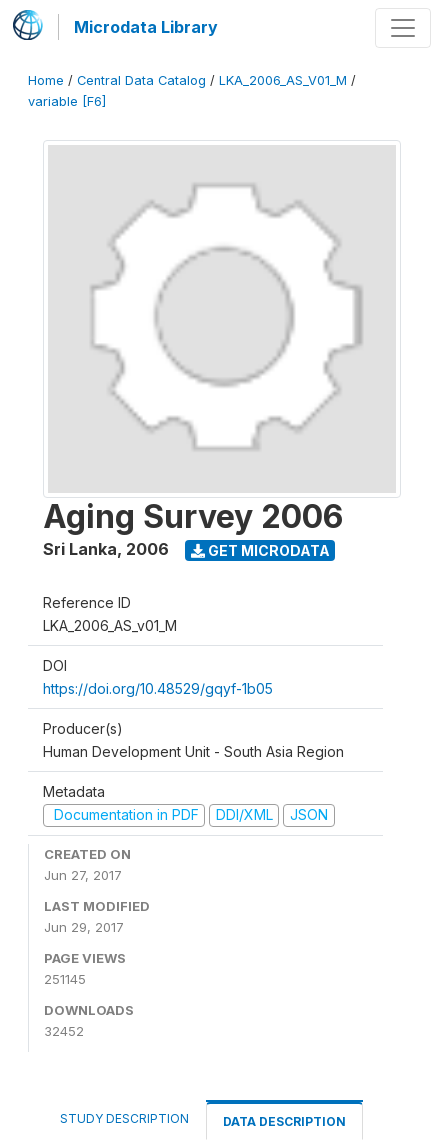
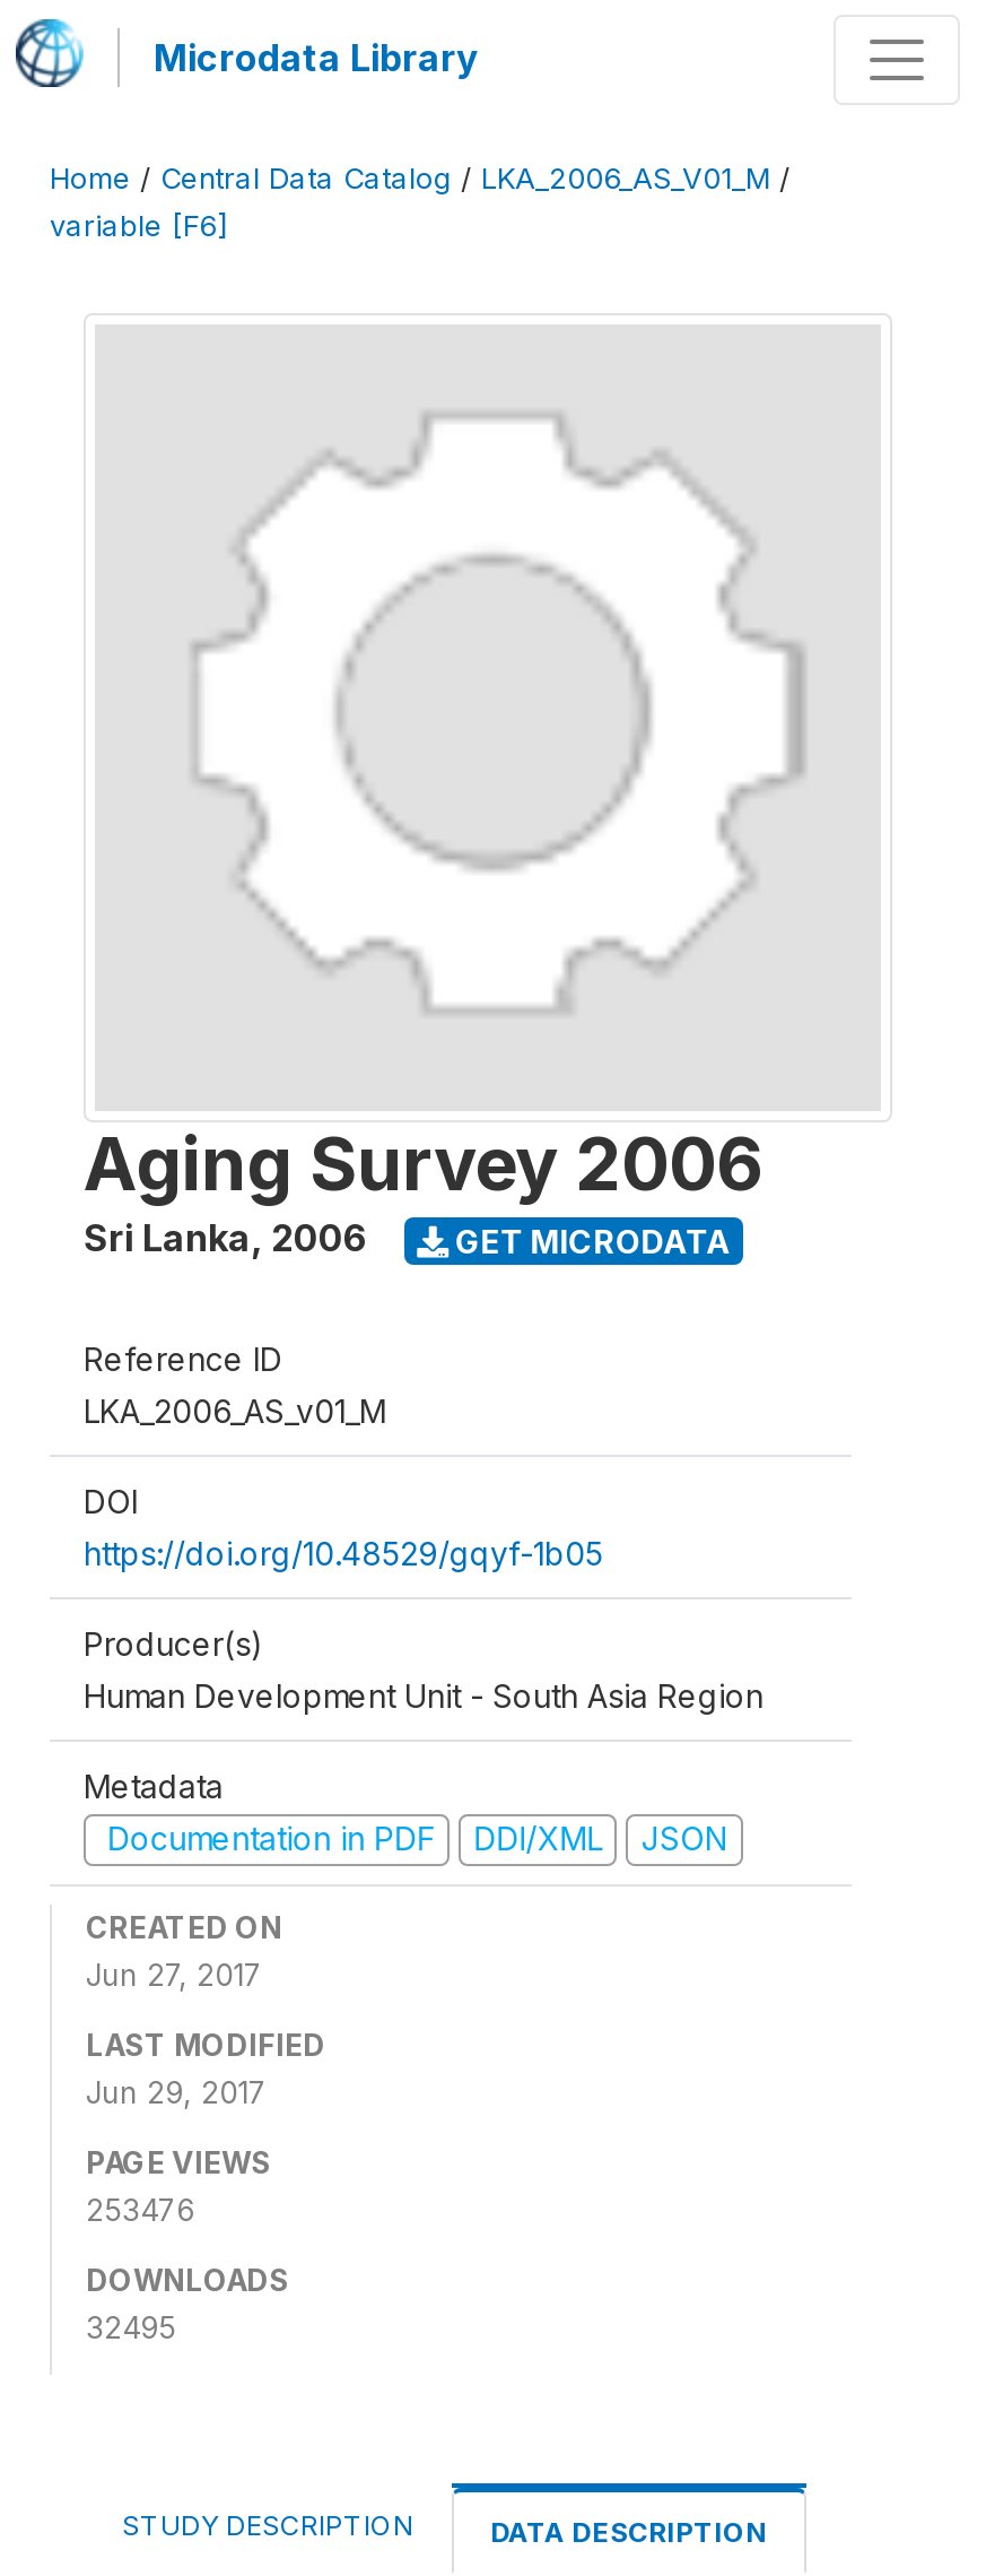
- 251145
+ 253476

- 32452
+ 32495
